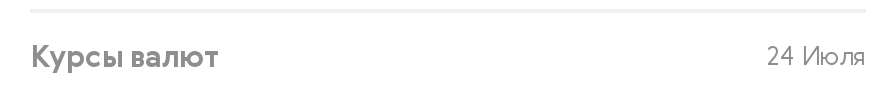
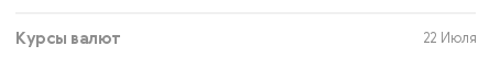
- 24 Июля
+ 22 Июля
